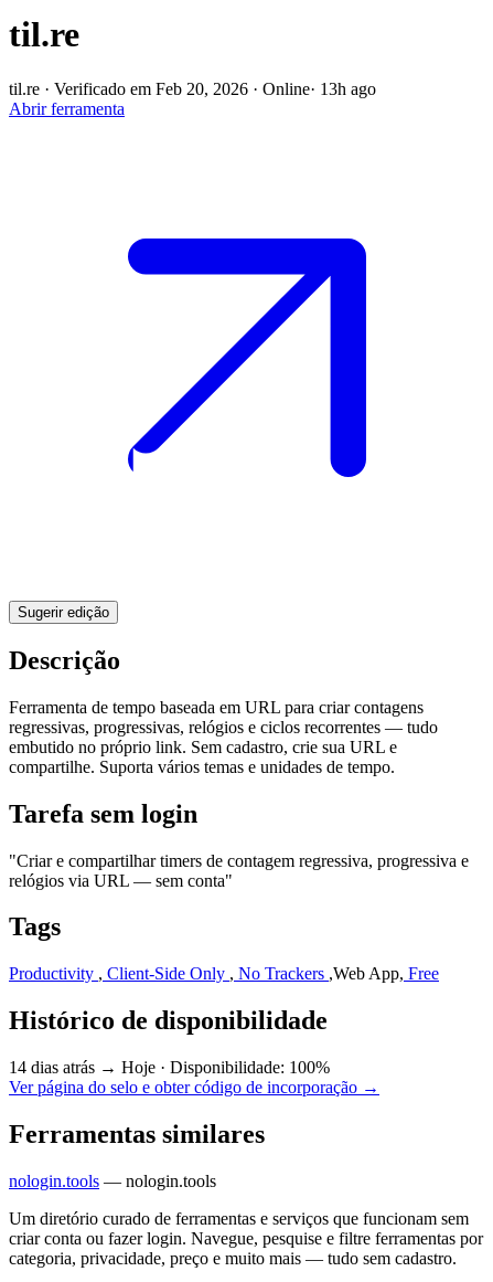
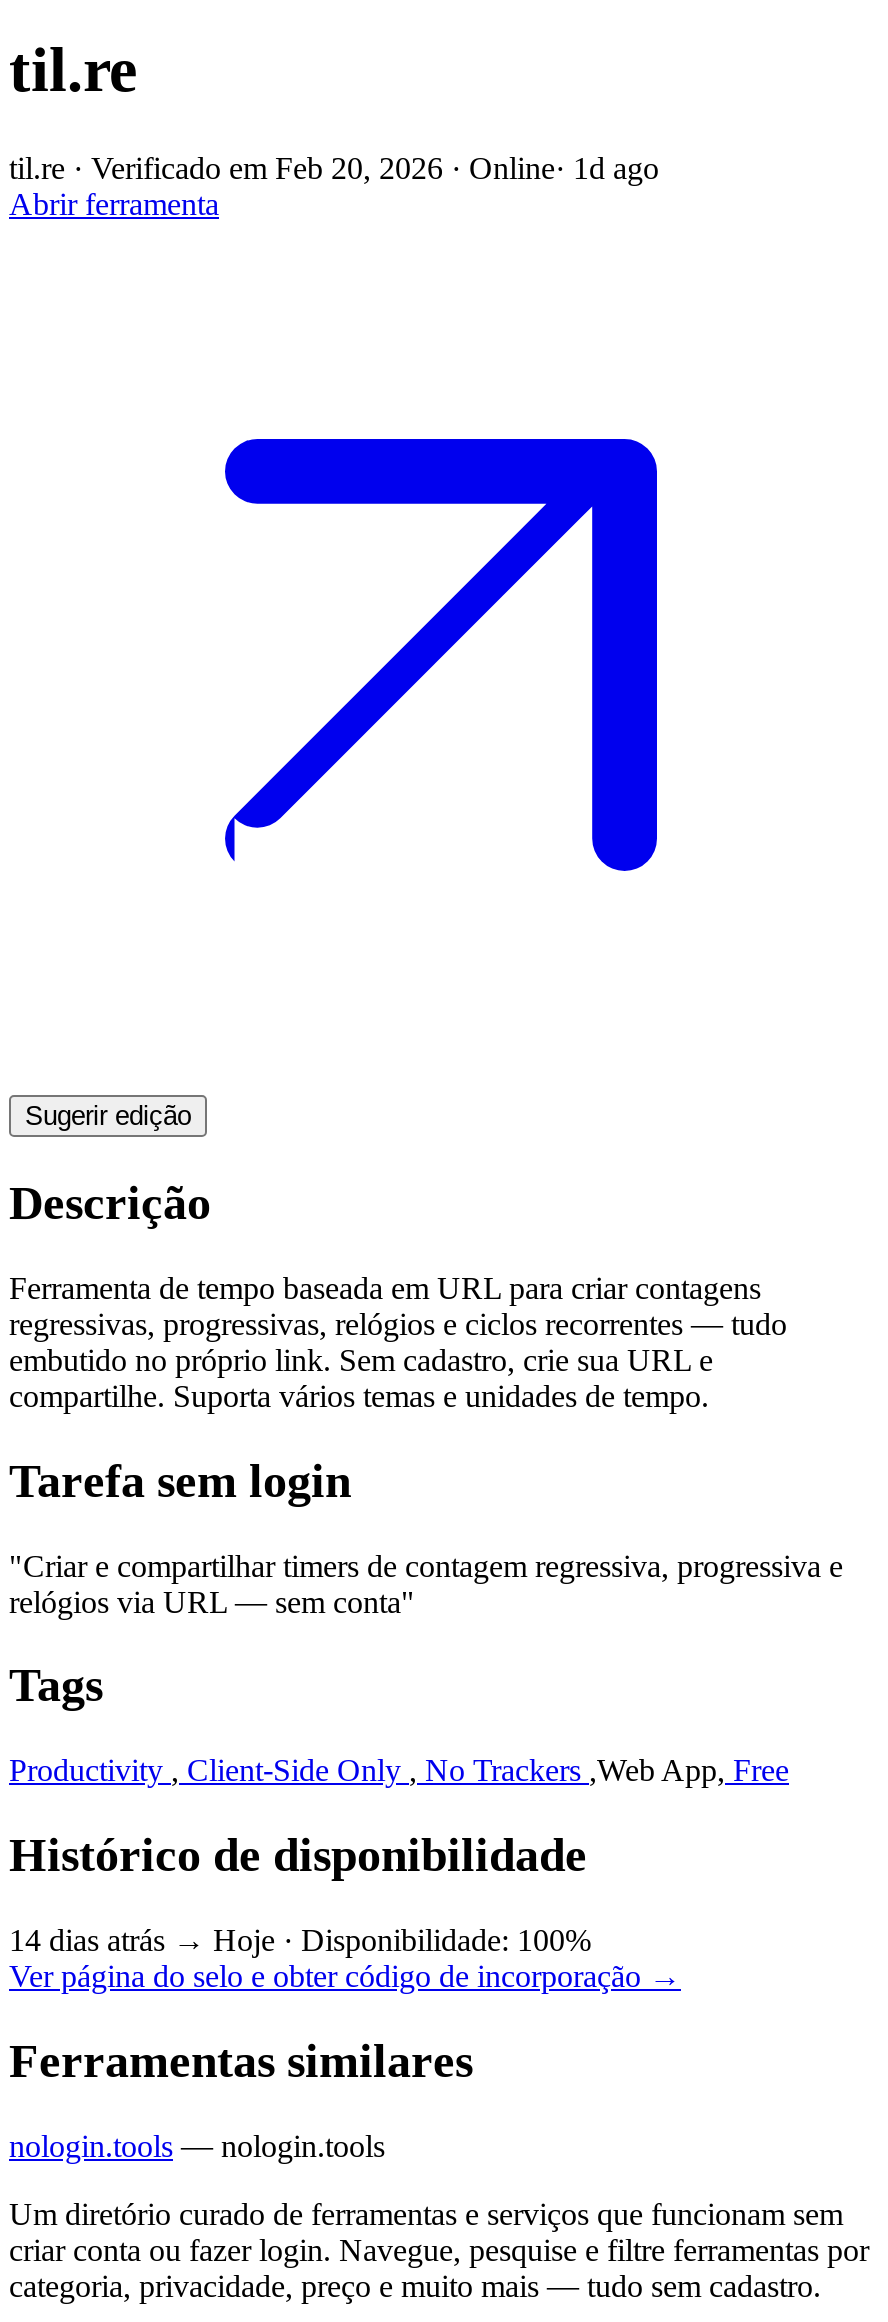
- til.re · Verificado em Feb 20, 2026 · Online · 13h ago
+ til.re · Verificado em Feb 20, 2026 · Online · 1d ago
